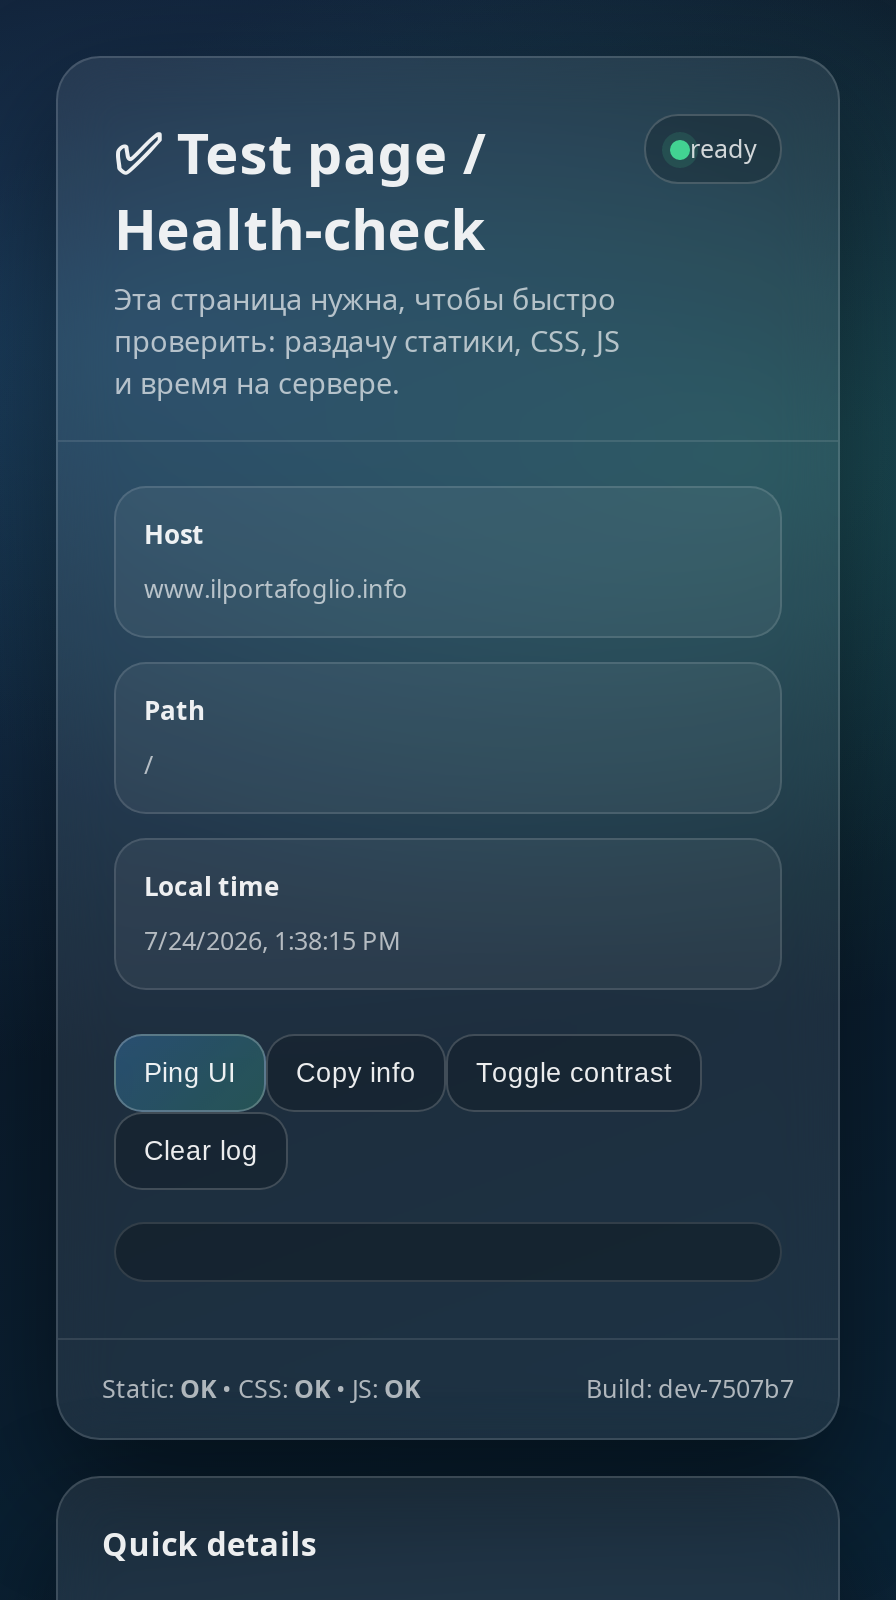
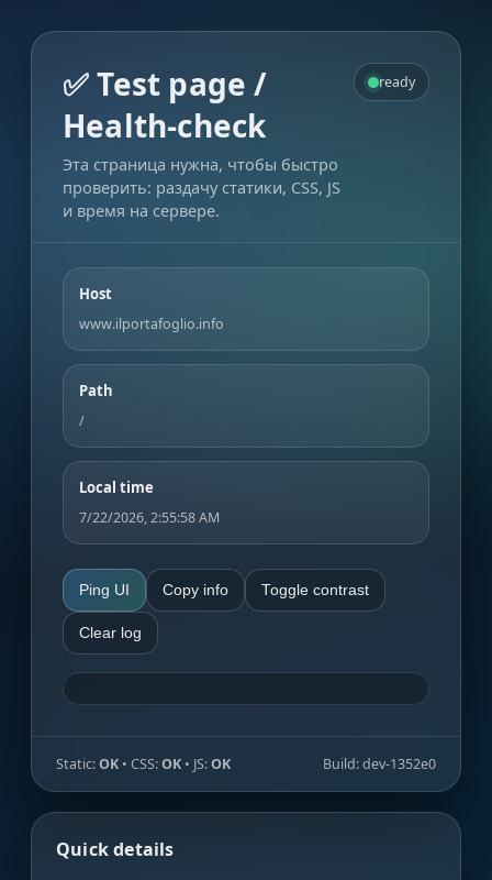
- 7/24/2026, 1:38:15 PM
+ 7/22/2026, 2:55:58 AM

- Build: dev-7507b7
+ Build: dev-1352e0
